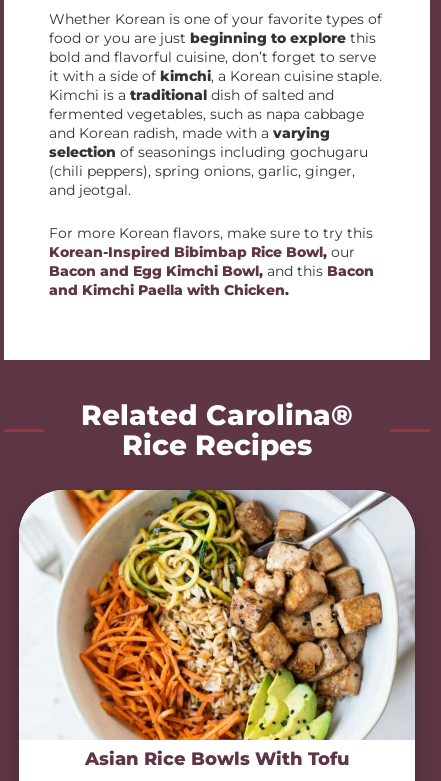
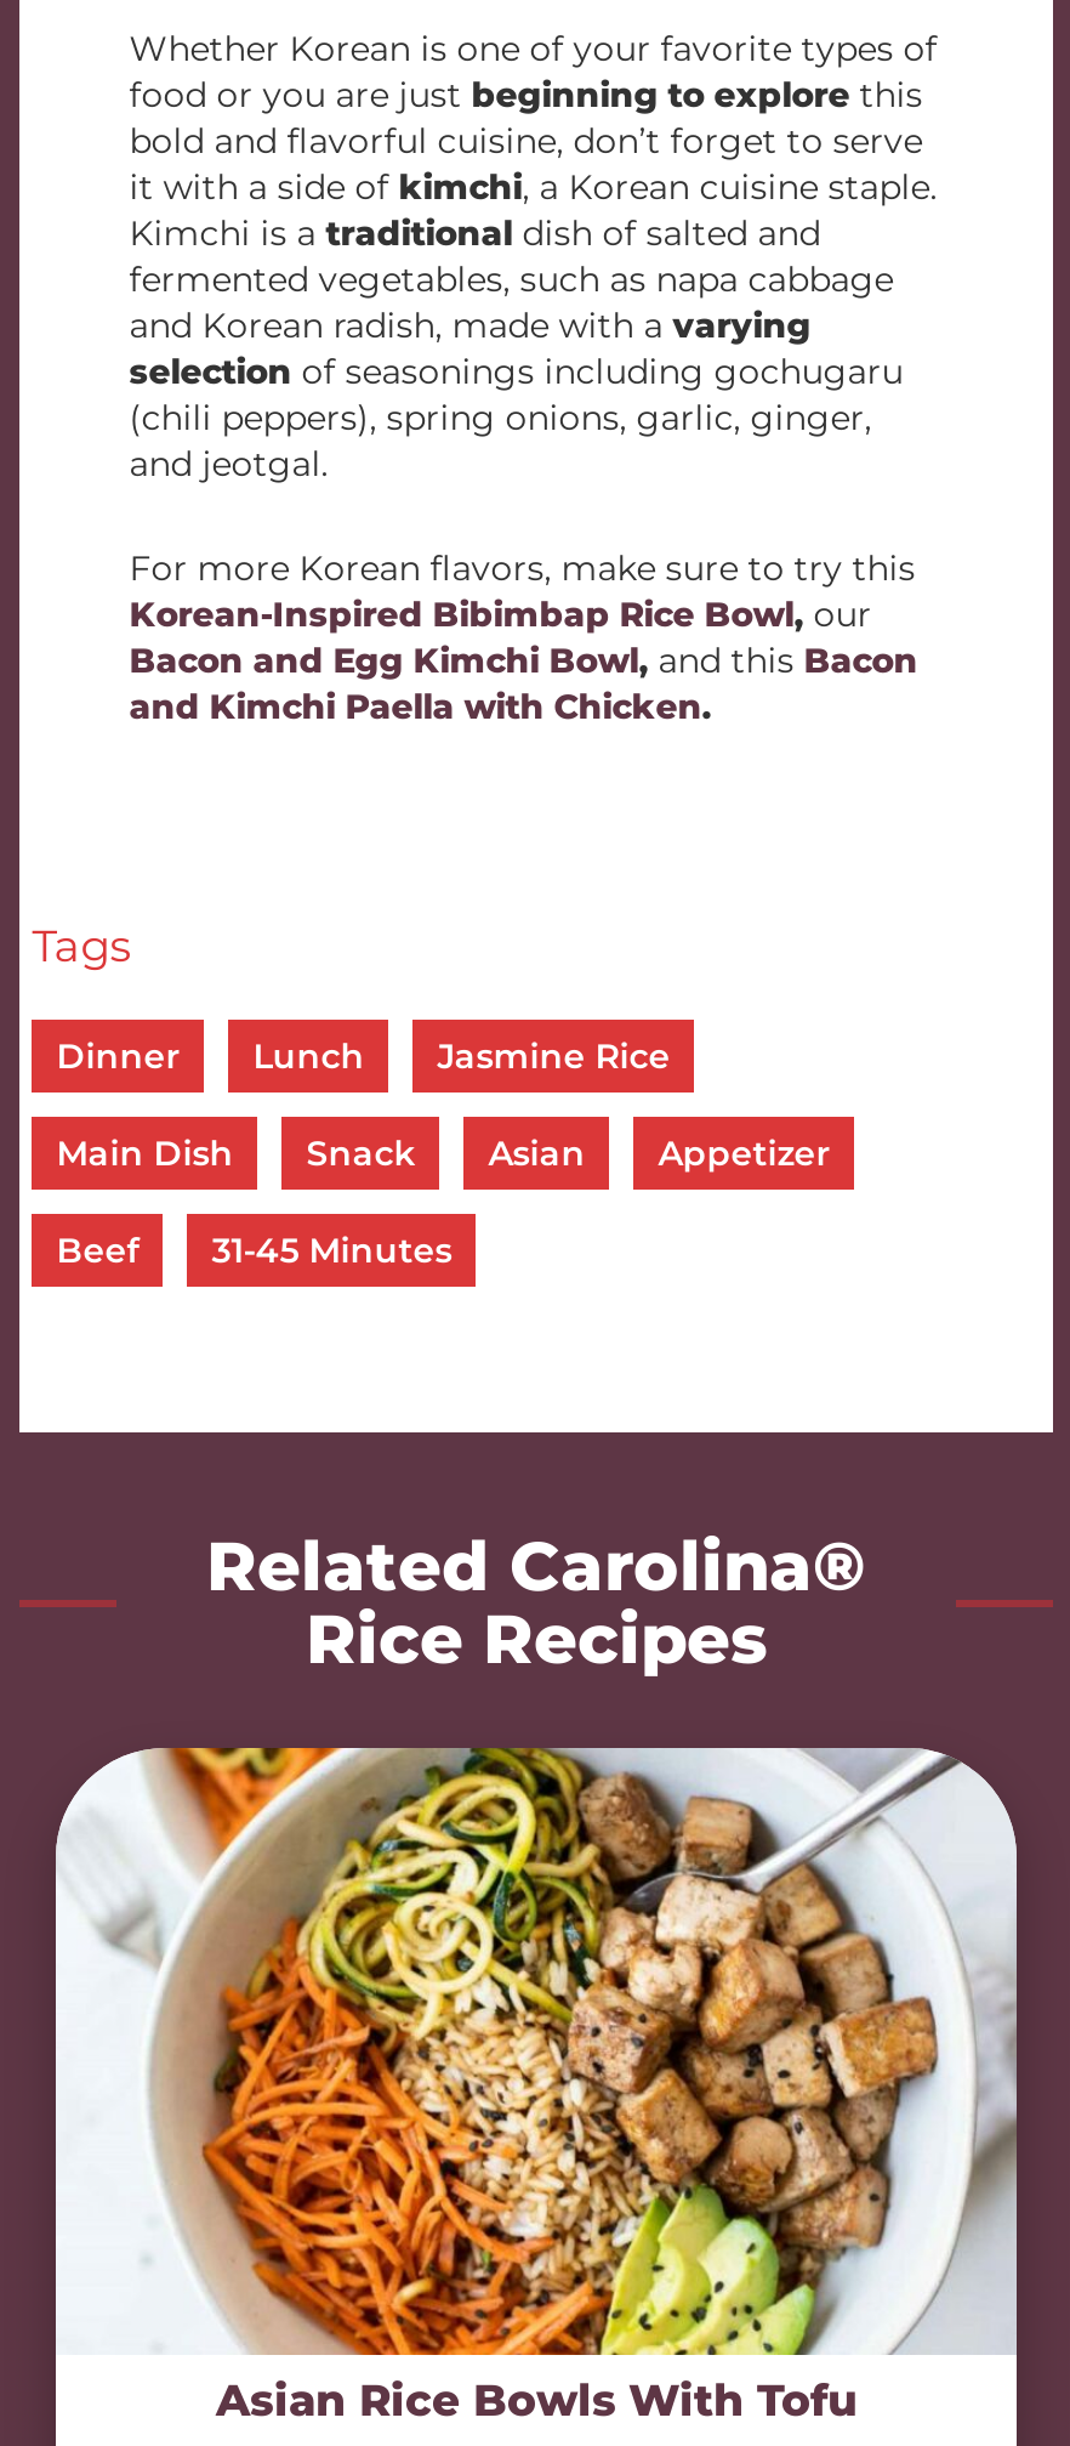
+ Tags
+ Dinner
+ Lunch
+ Jasmine Rice
+ Main Dish
+ Snack
+ Asian
+ Appetizer
+ Beef
+ 31-45 Minutes
